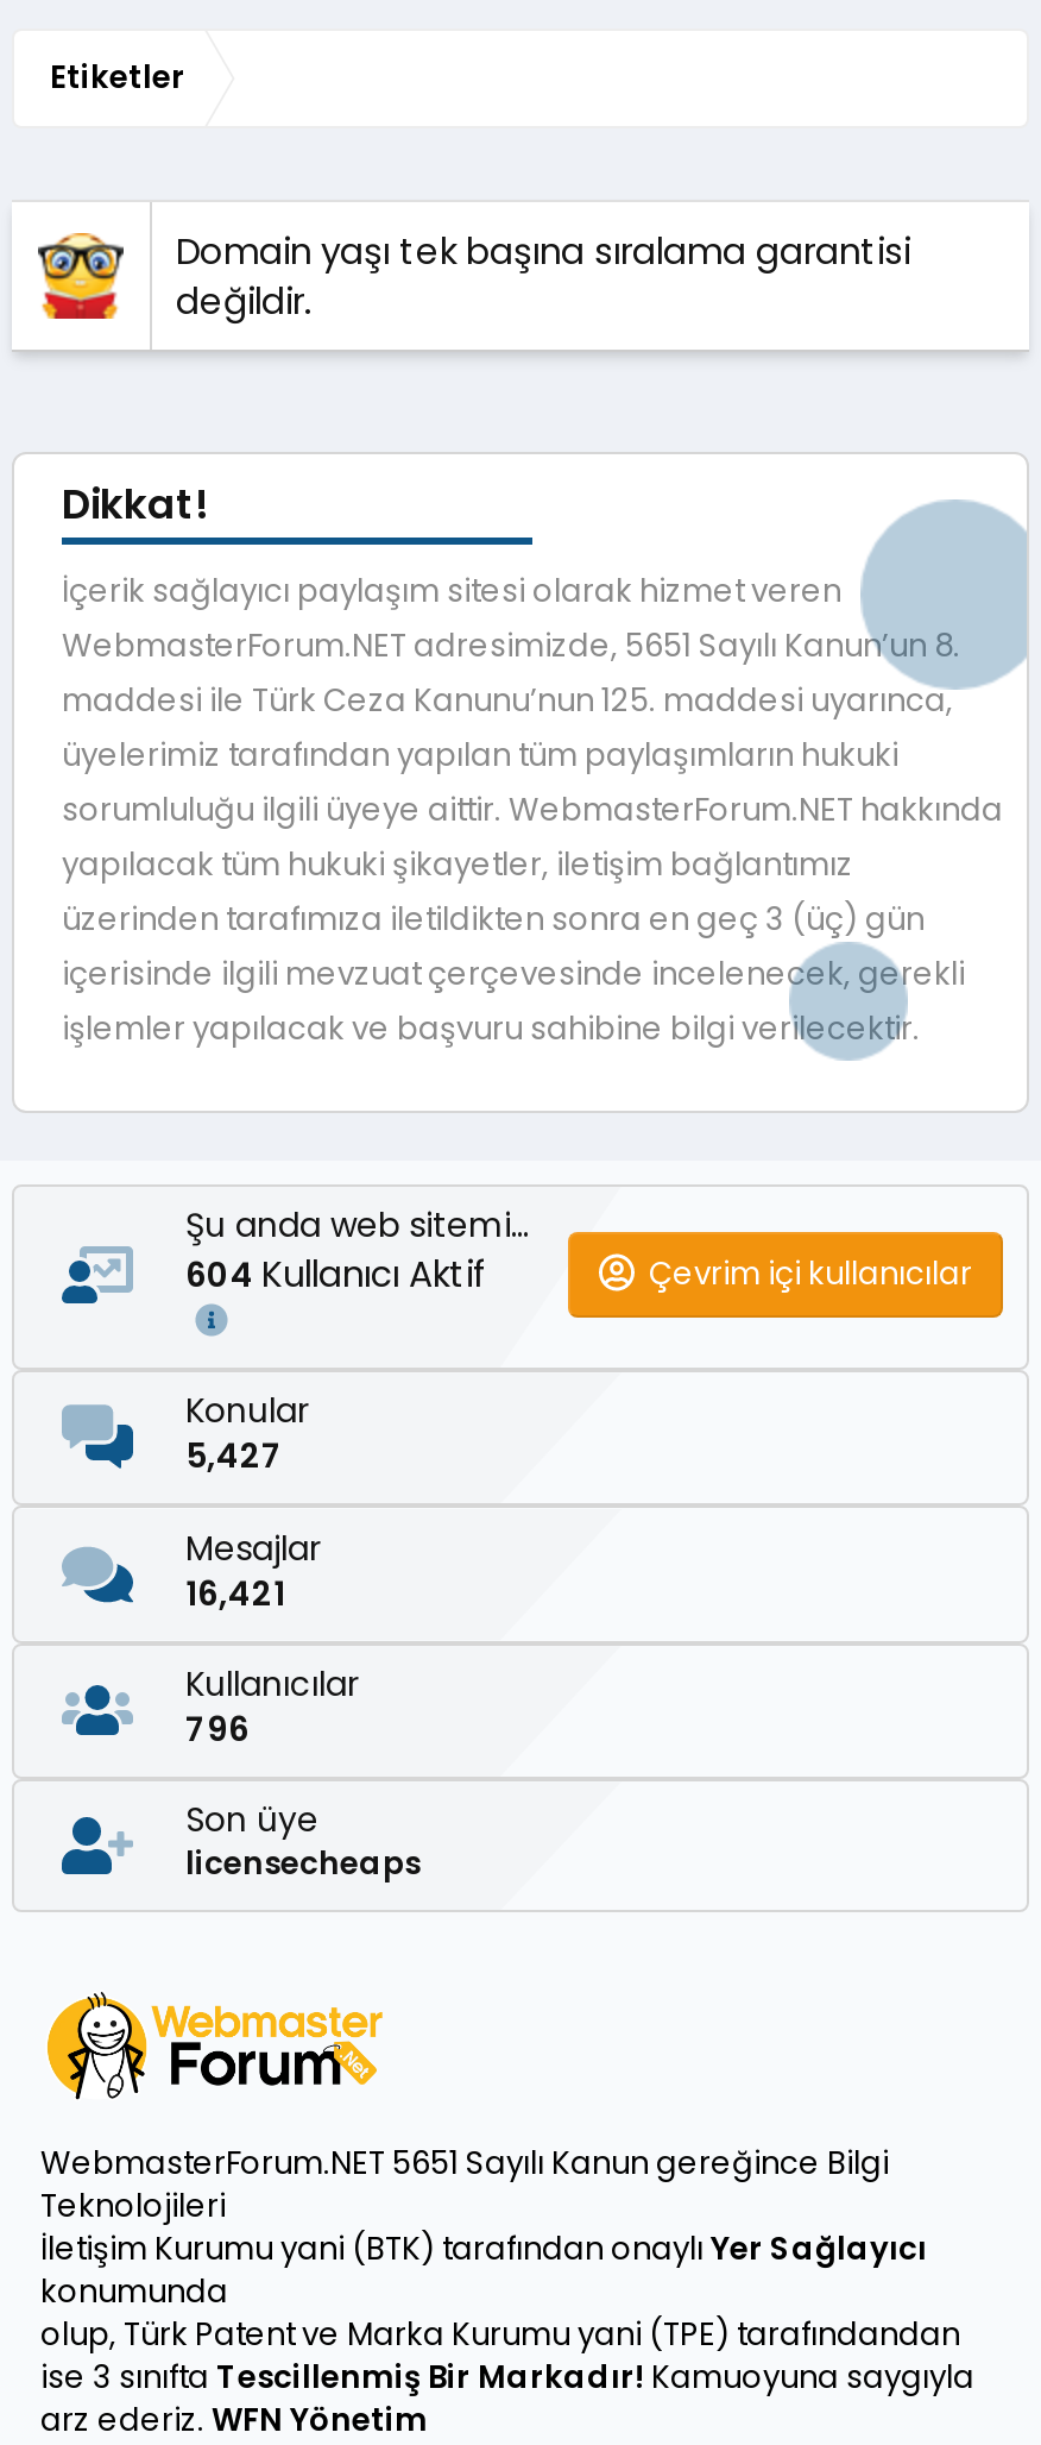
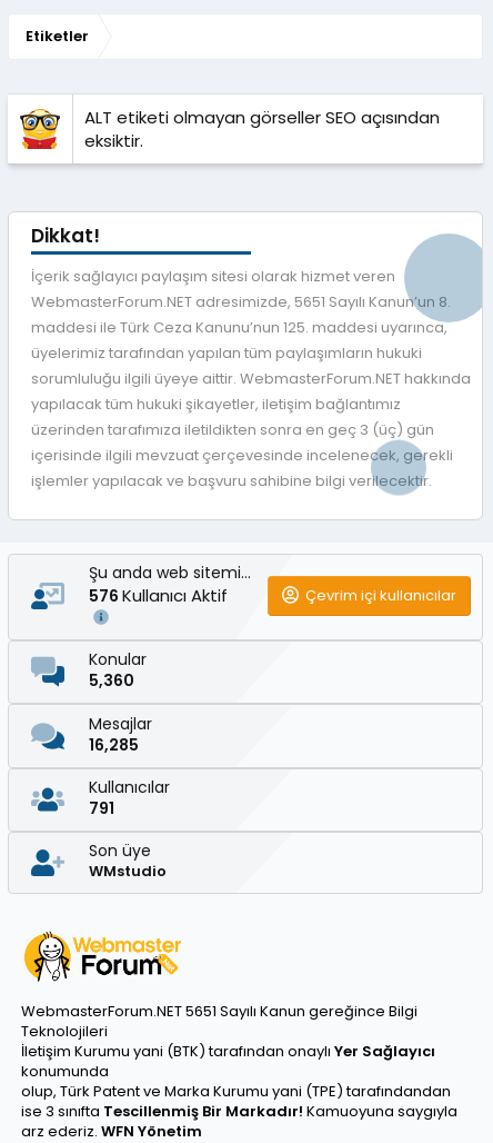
- Domain yaşı tek başına sıralama garantisi
- değildir.
+ ALT etiketi olmayan görseller SEO açısından
+ eksiktir.

- 604 Kullanıcı Aktif
+ 576 Kullanıcı Aktif

- 5,427
+ 5,360

- 16,421
+ 16,285

- 796
+ 791

- licensecheaps
+ WMstudio
